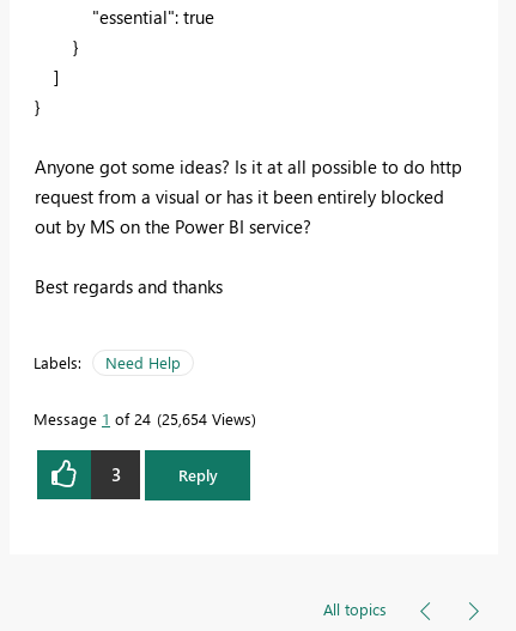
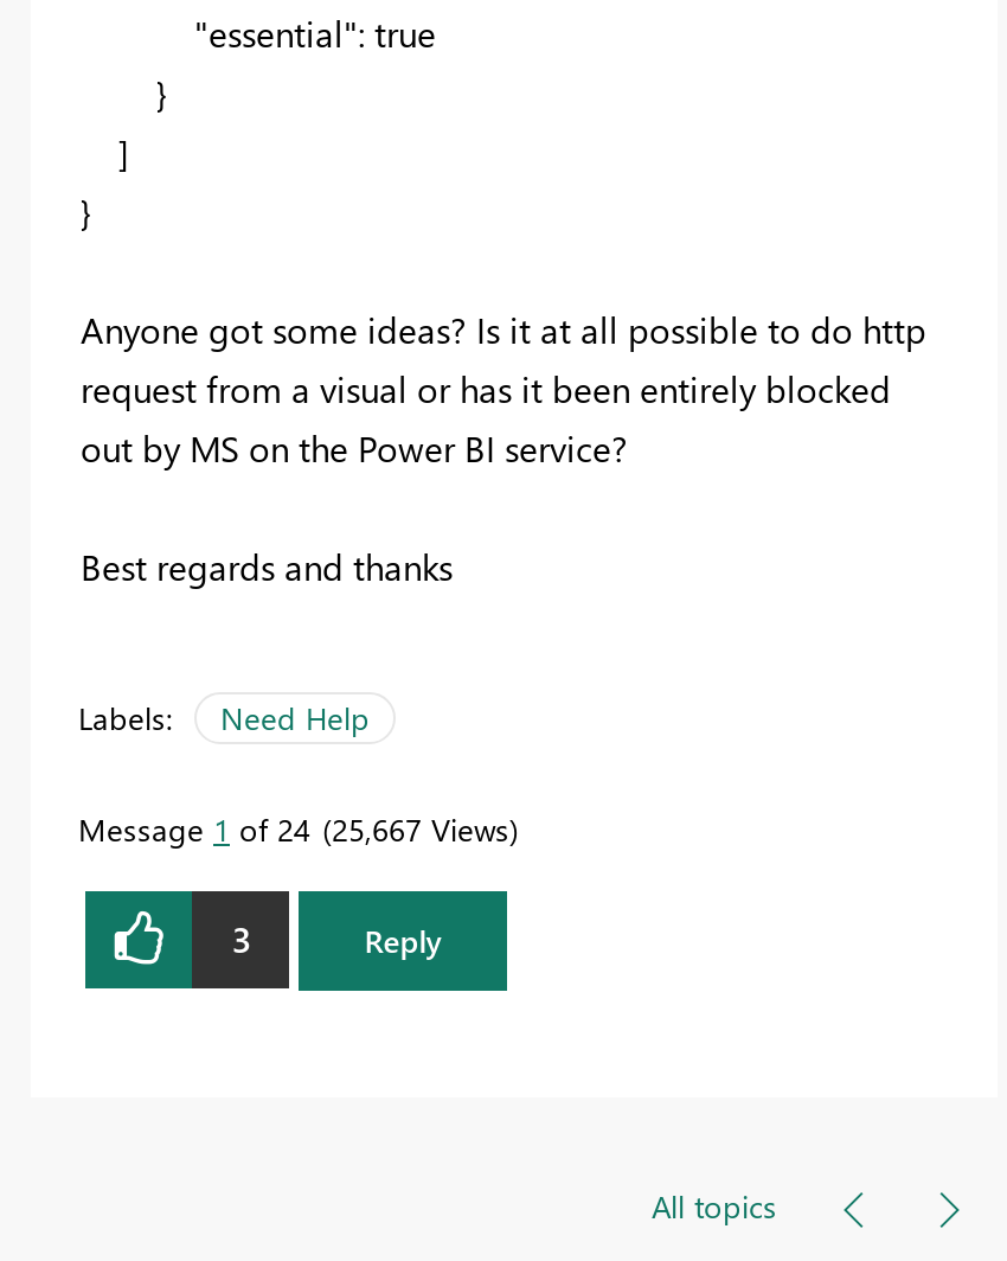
- Message 1 of 24 25,654 Views
+ Message 1 of 24 25,667 Views
